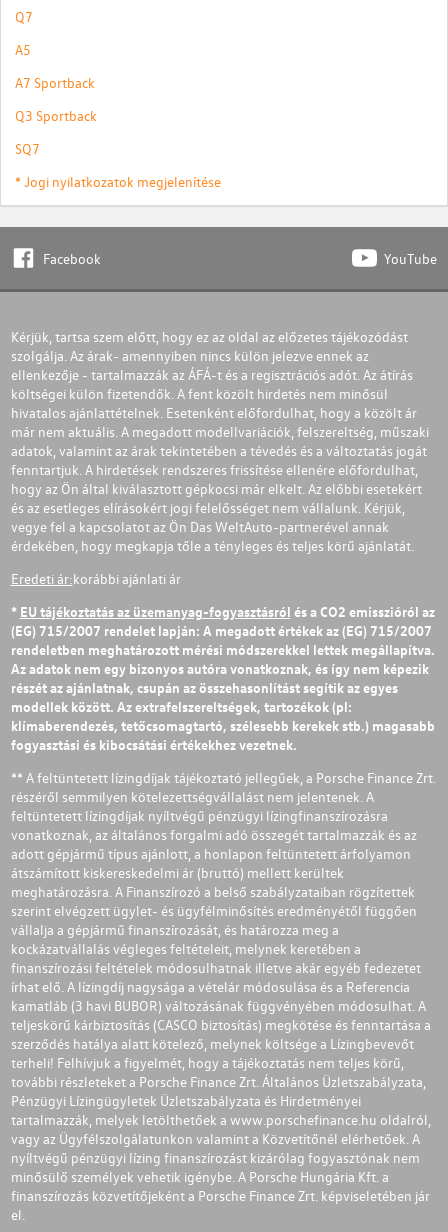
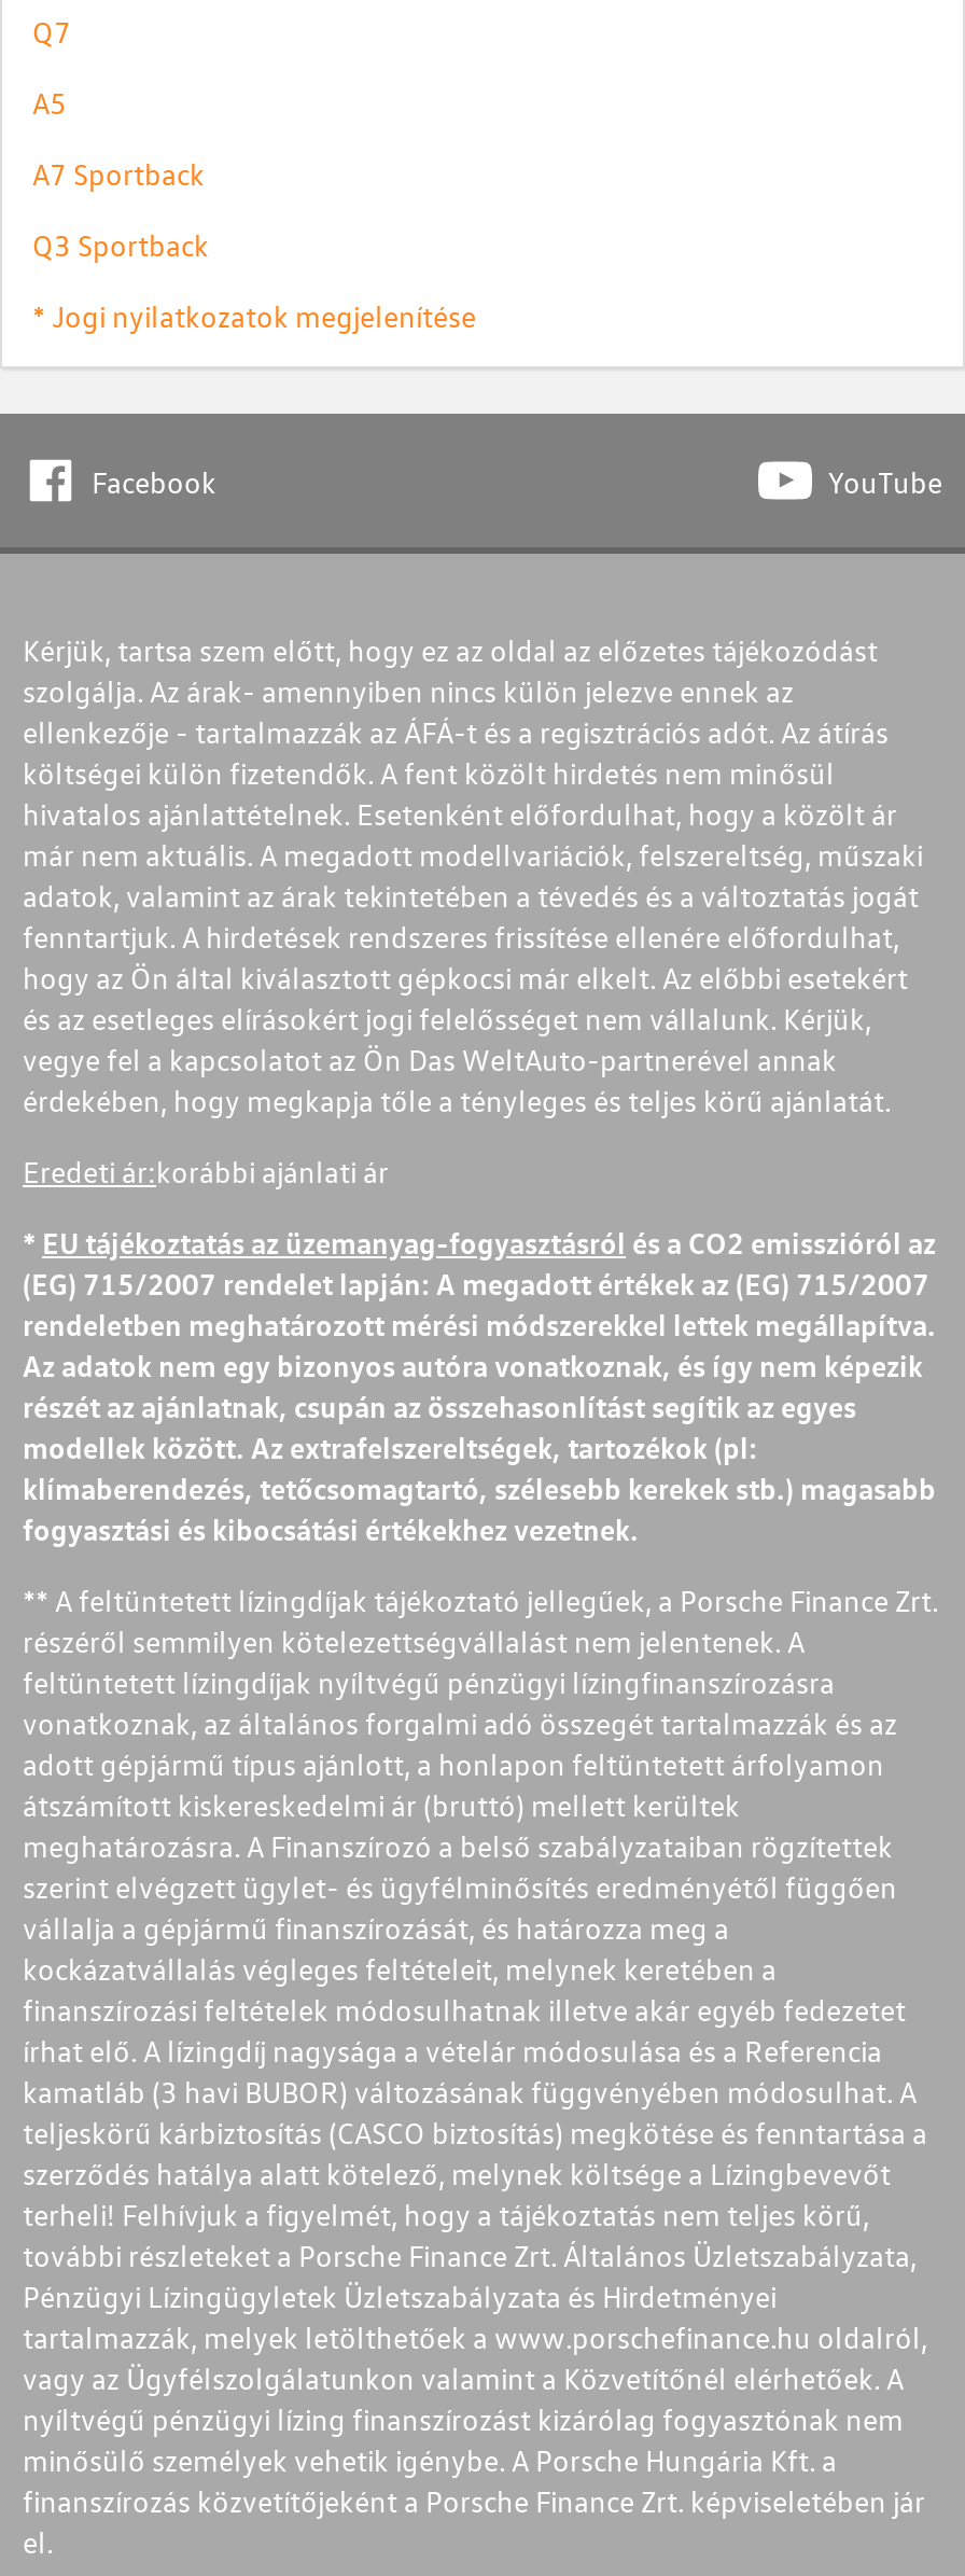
- SQ7
